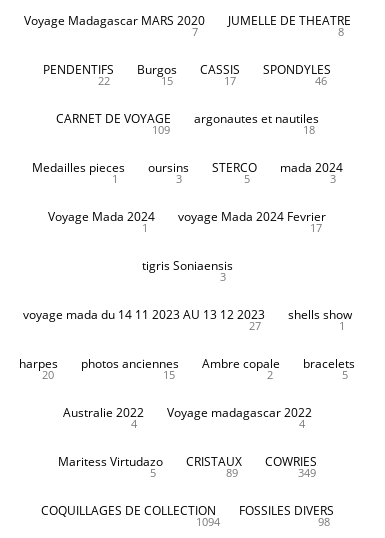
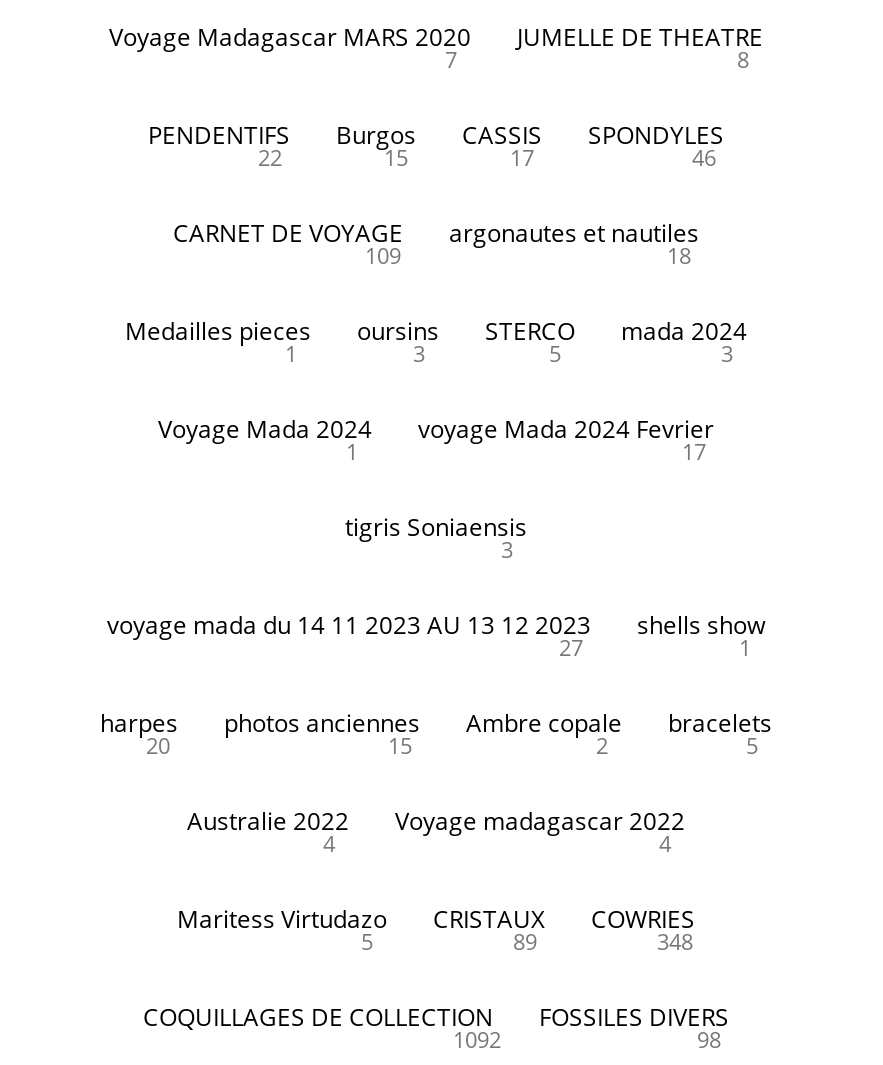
- 349
+ 348

- 1094
+ 1092
